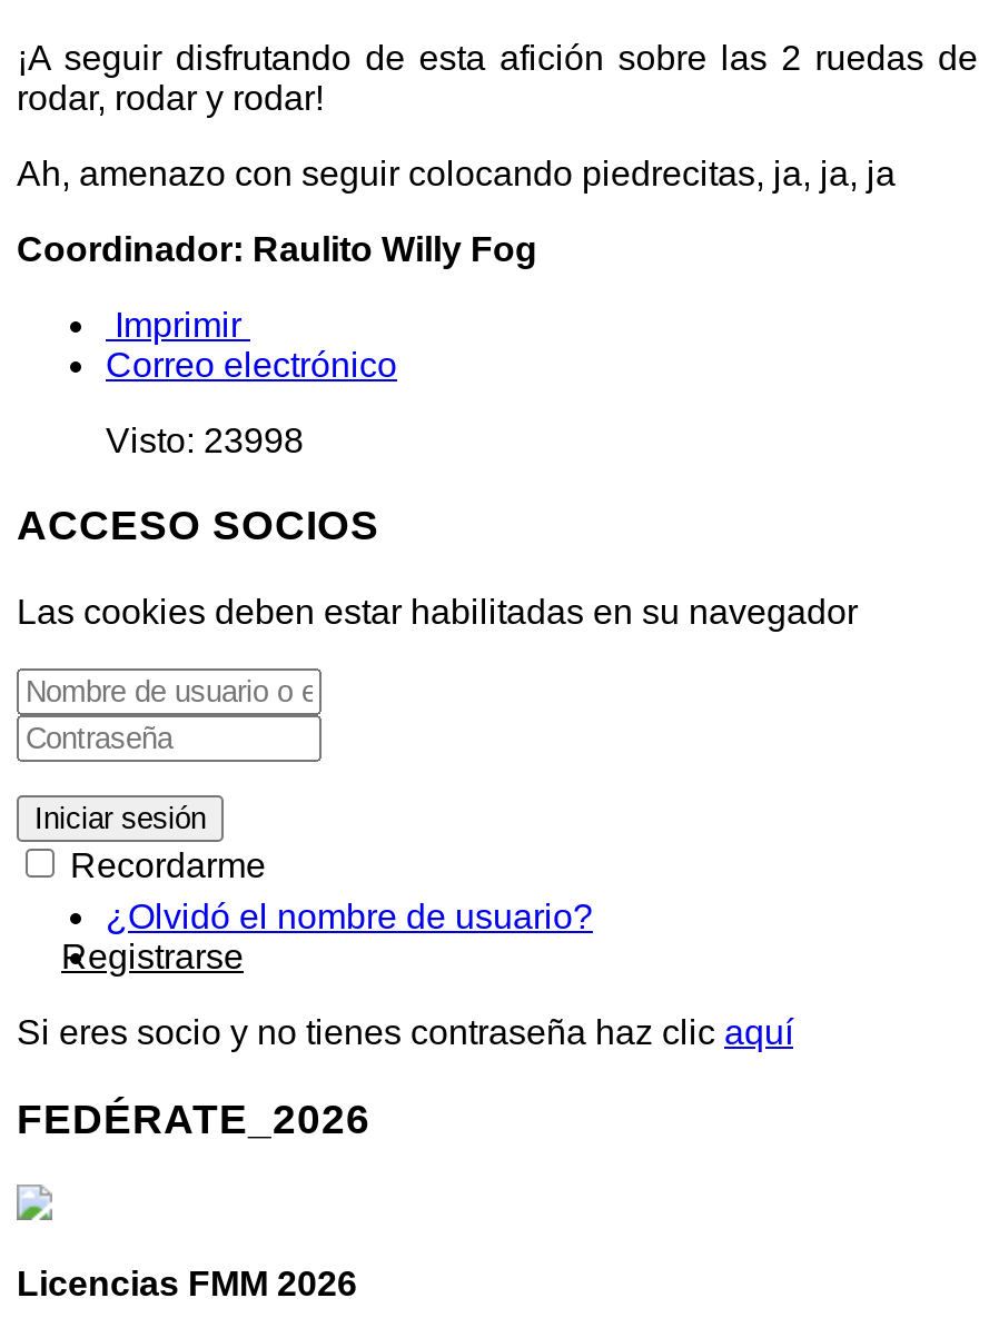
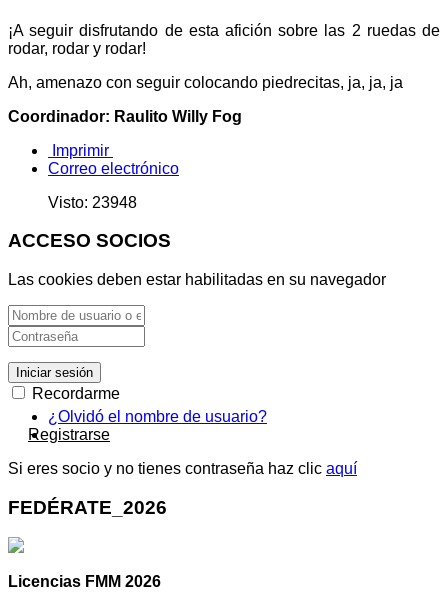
- Visto: 23998
+ Visto: 23948
